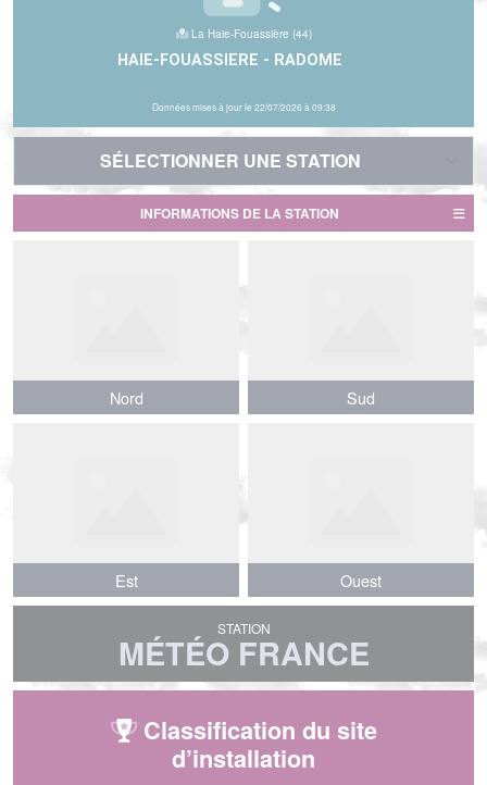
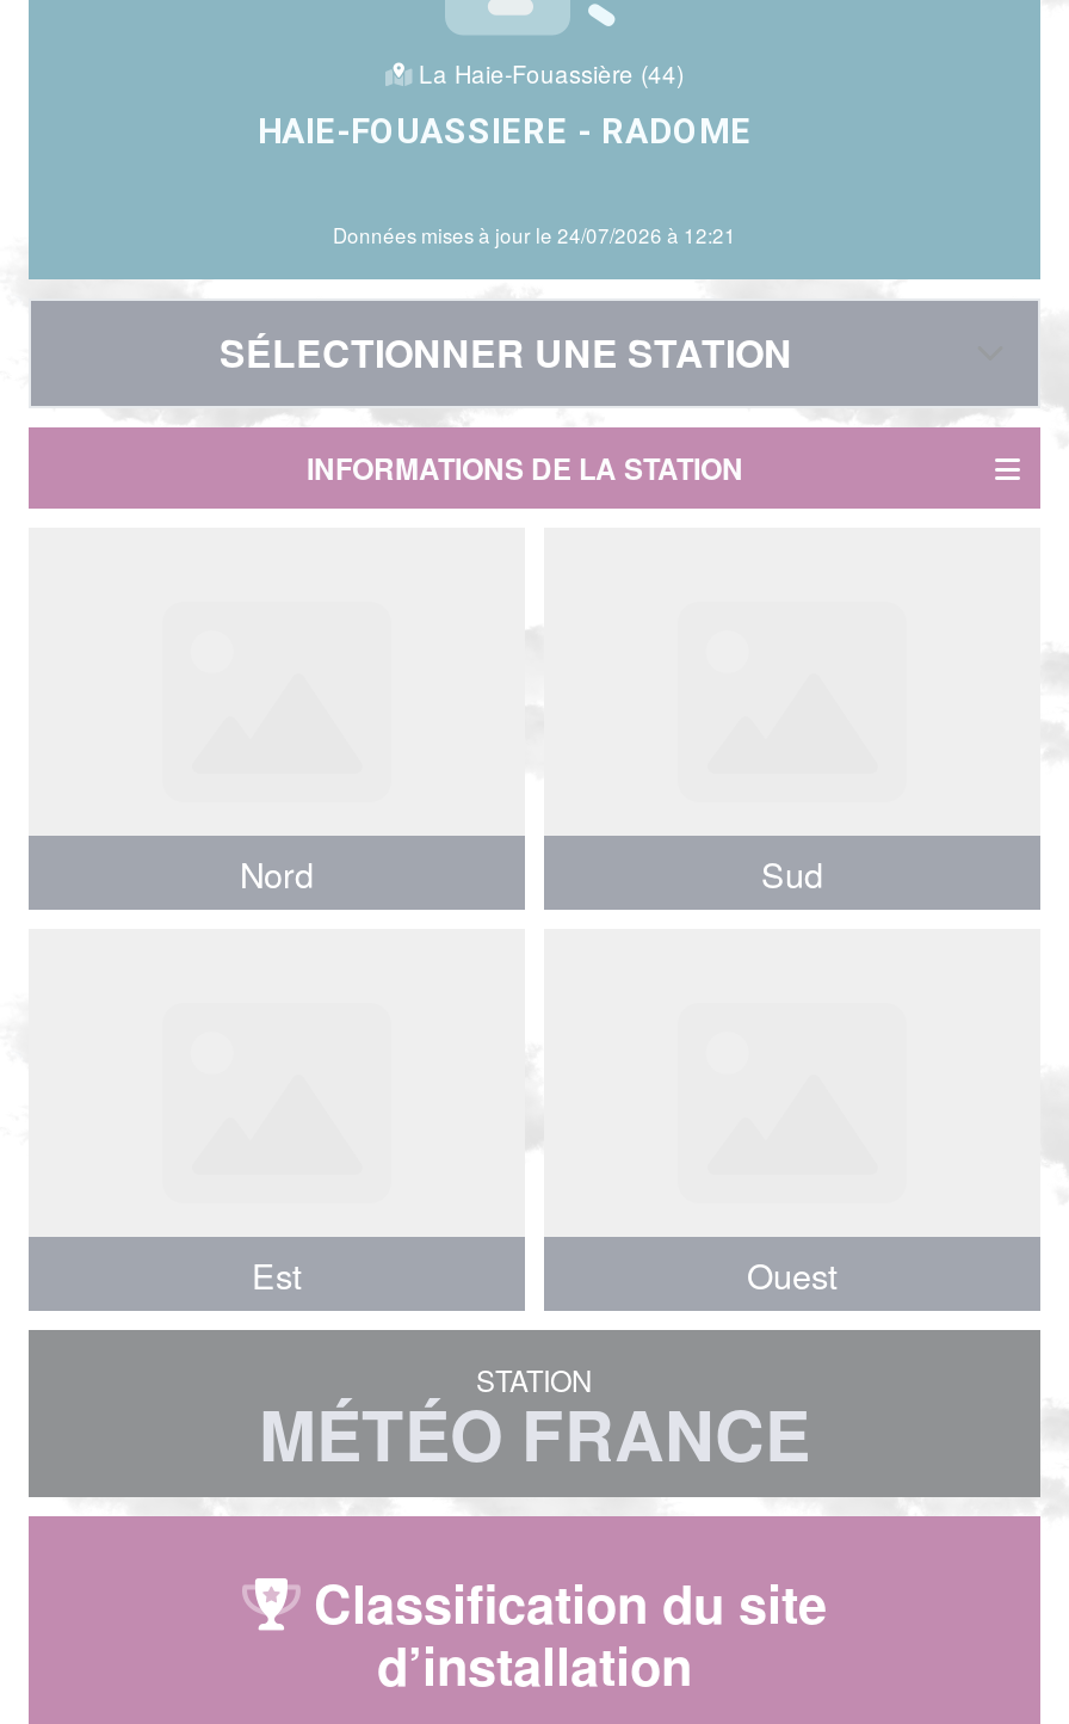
- Données mises à jour le 22/07/2026 à 09:38
+ Données mises à jour le 24/07/2026 à 12:21
